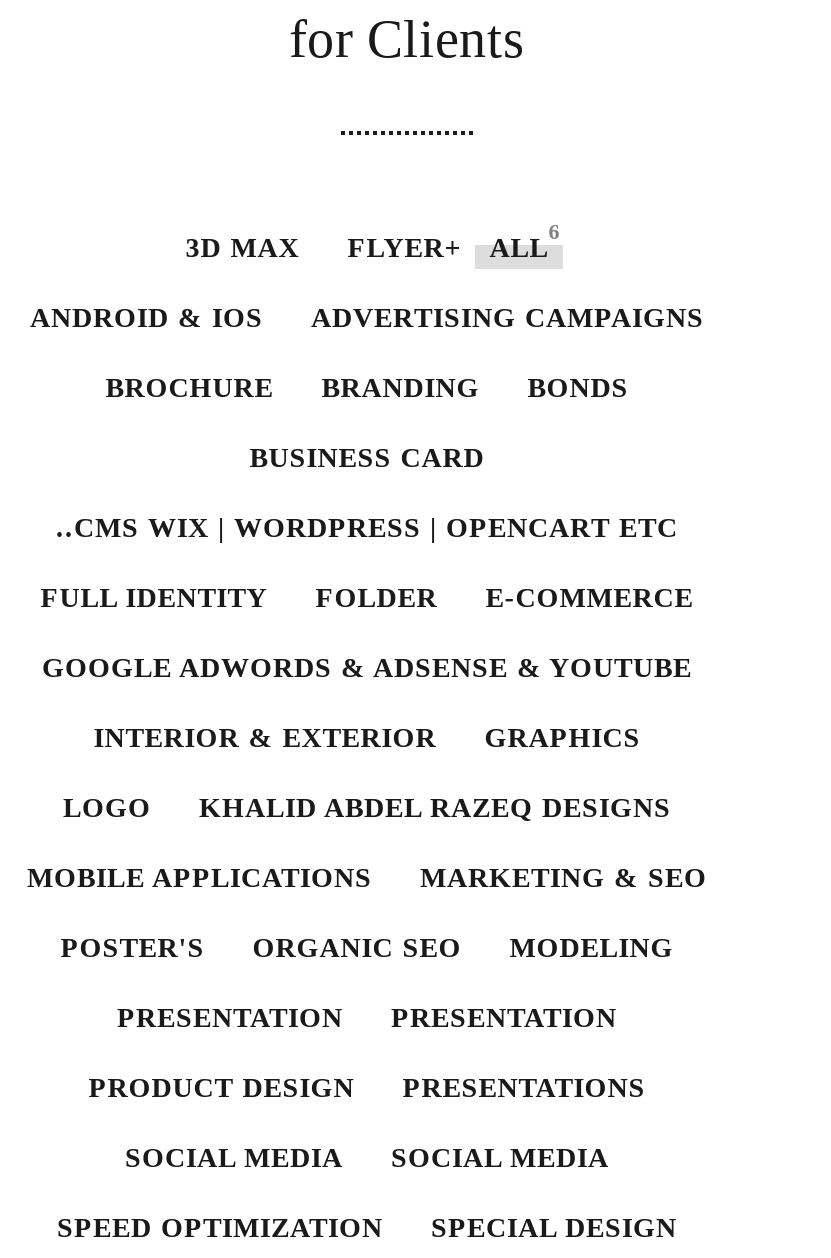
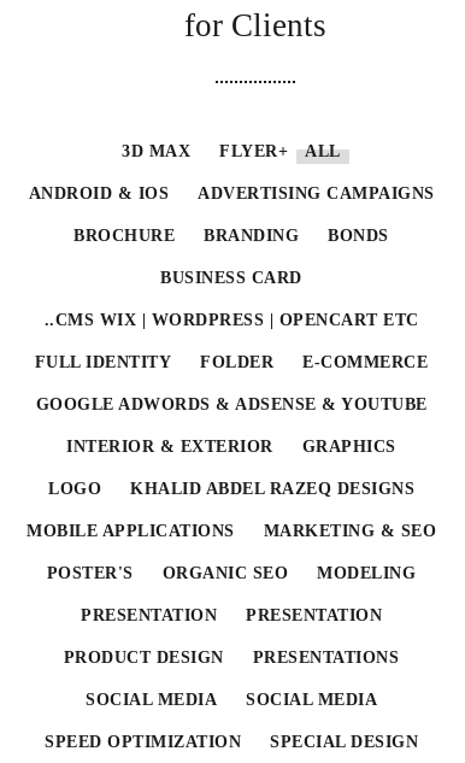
- 6
